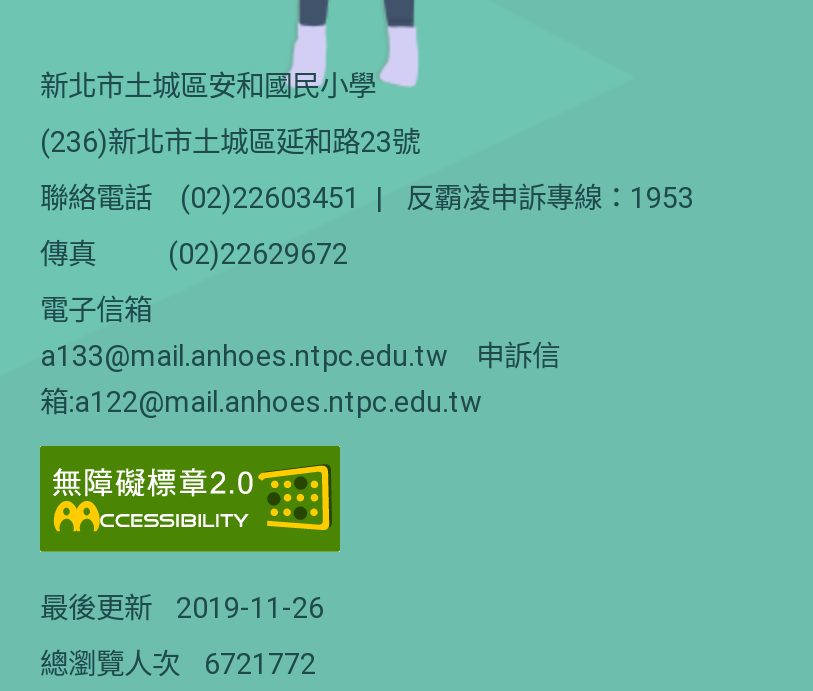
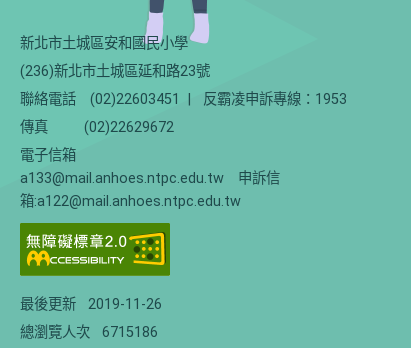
- 總瀏覽人次 6721772
+ 總瀏覽人次 6715186
